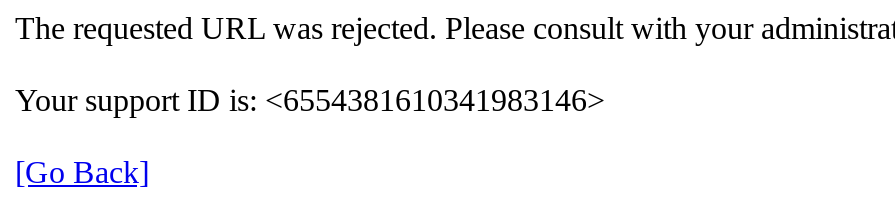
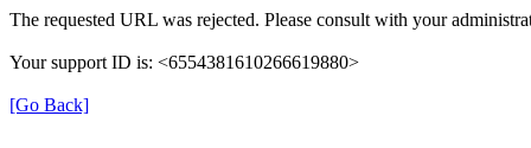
- Your support ID is: <6554381610341983146>
+ Your support ID is: <6554381610266619880>
